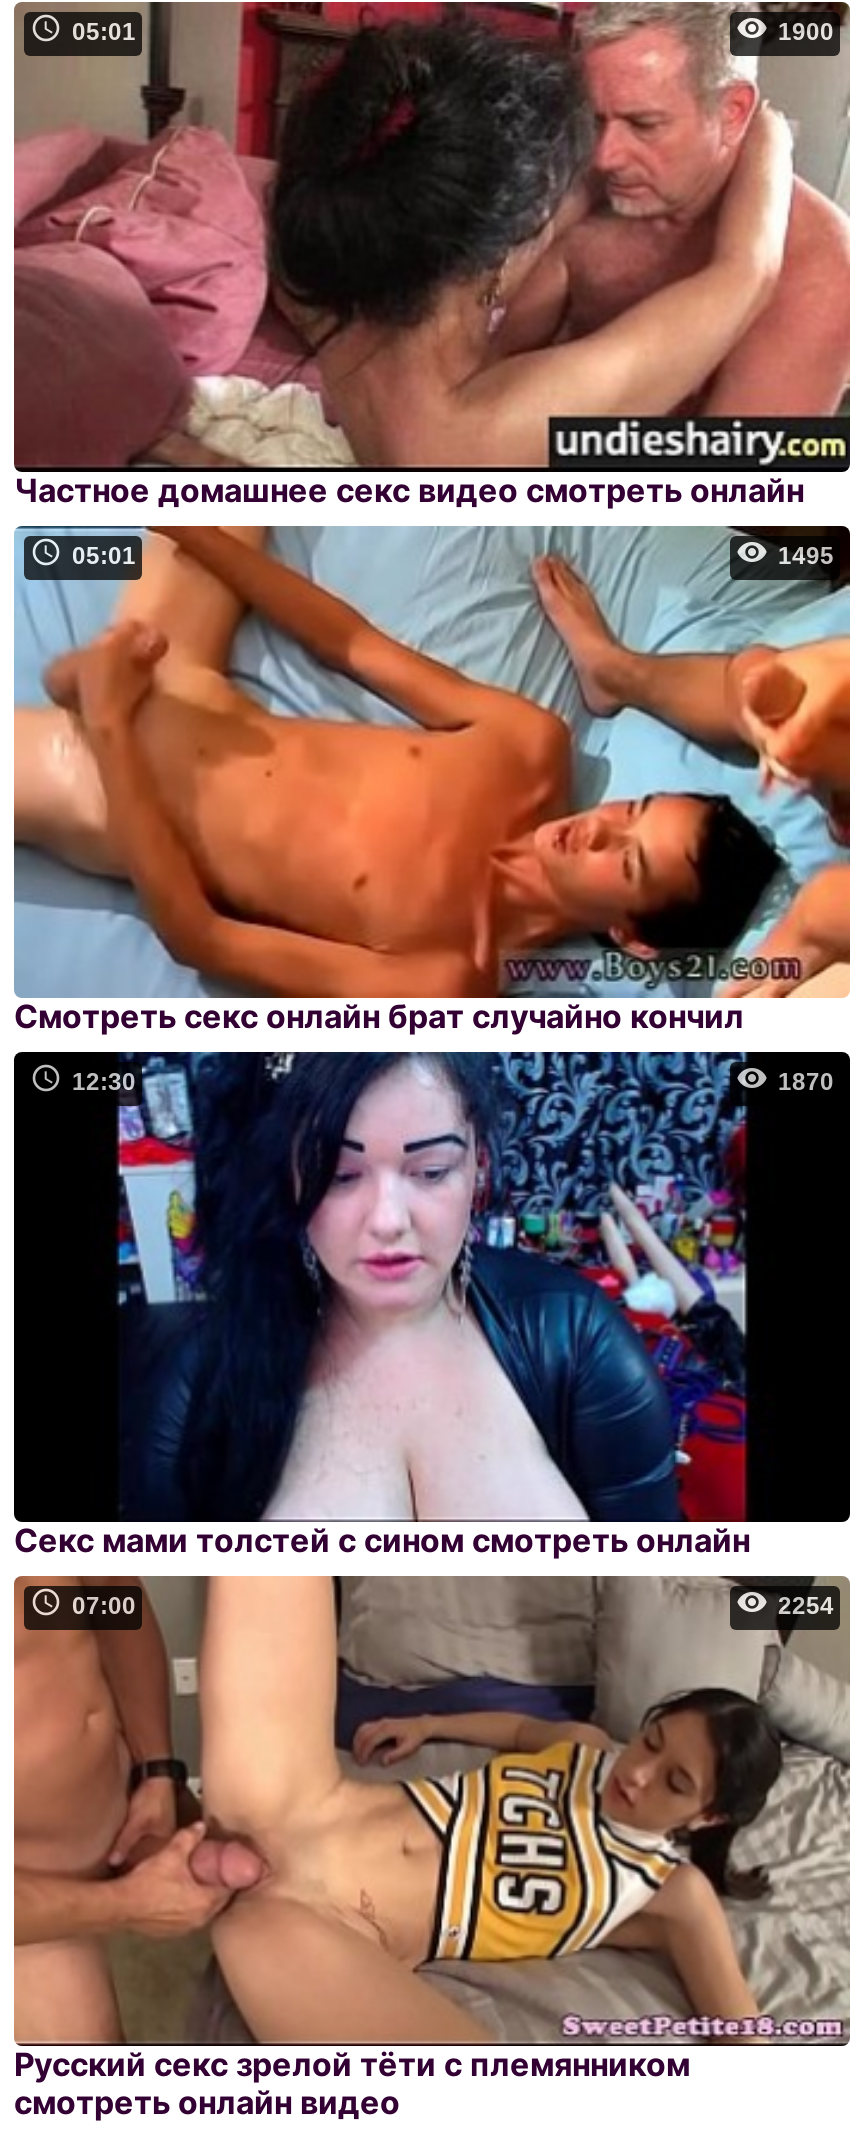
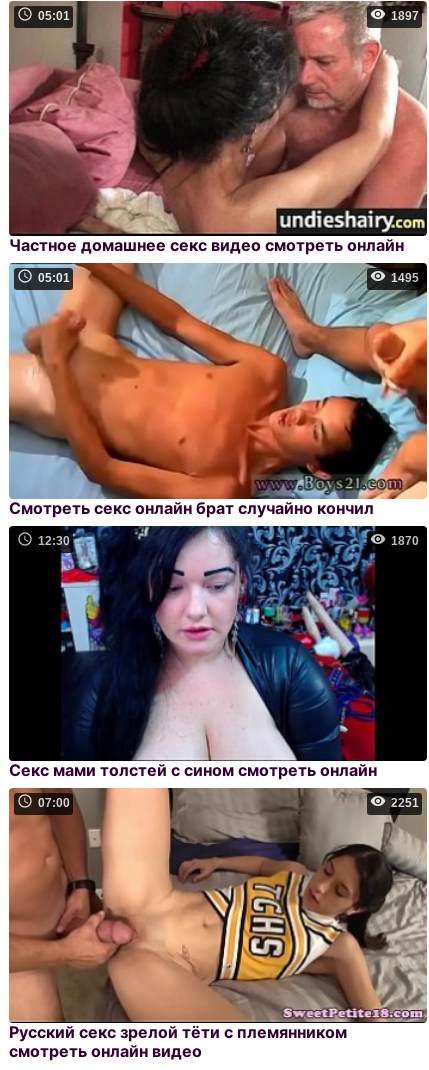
- 1900
+ 1897

- 2254
+ 2251
